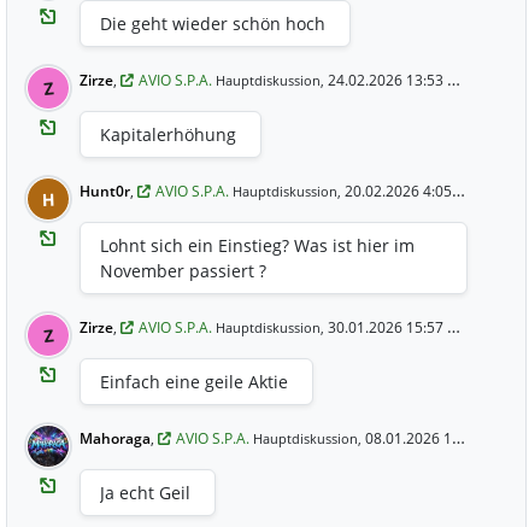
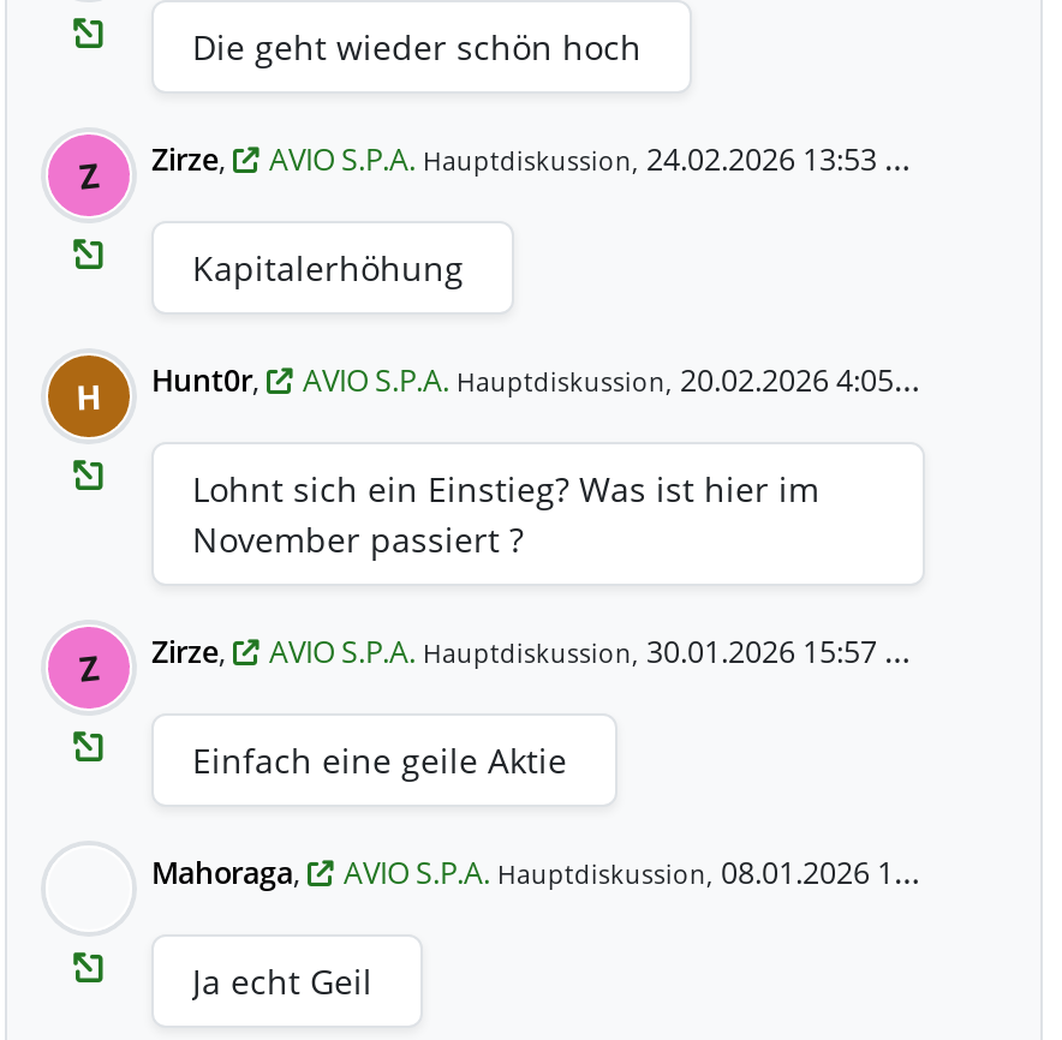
- [image]
